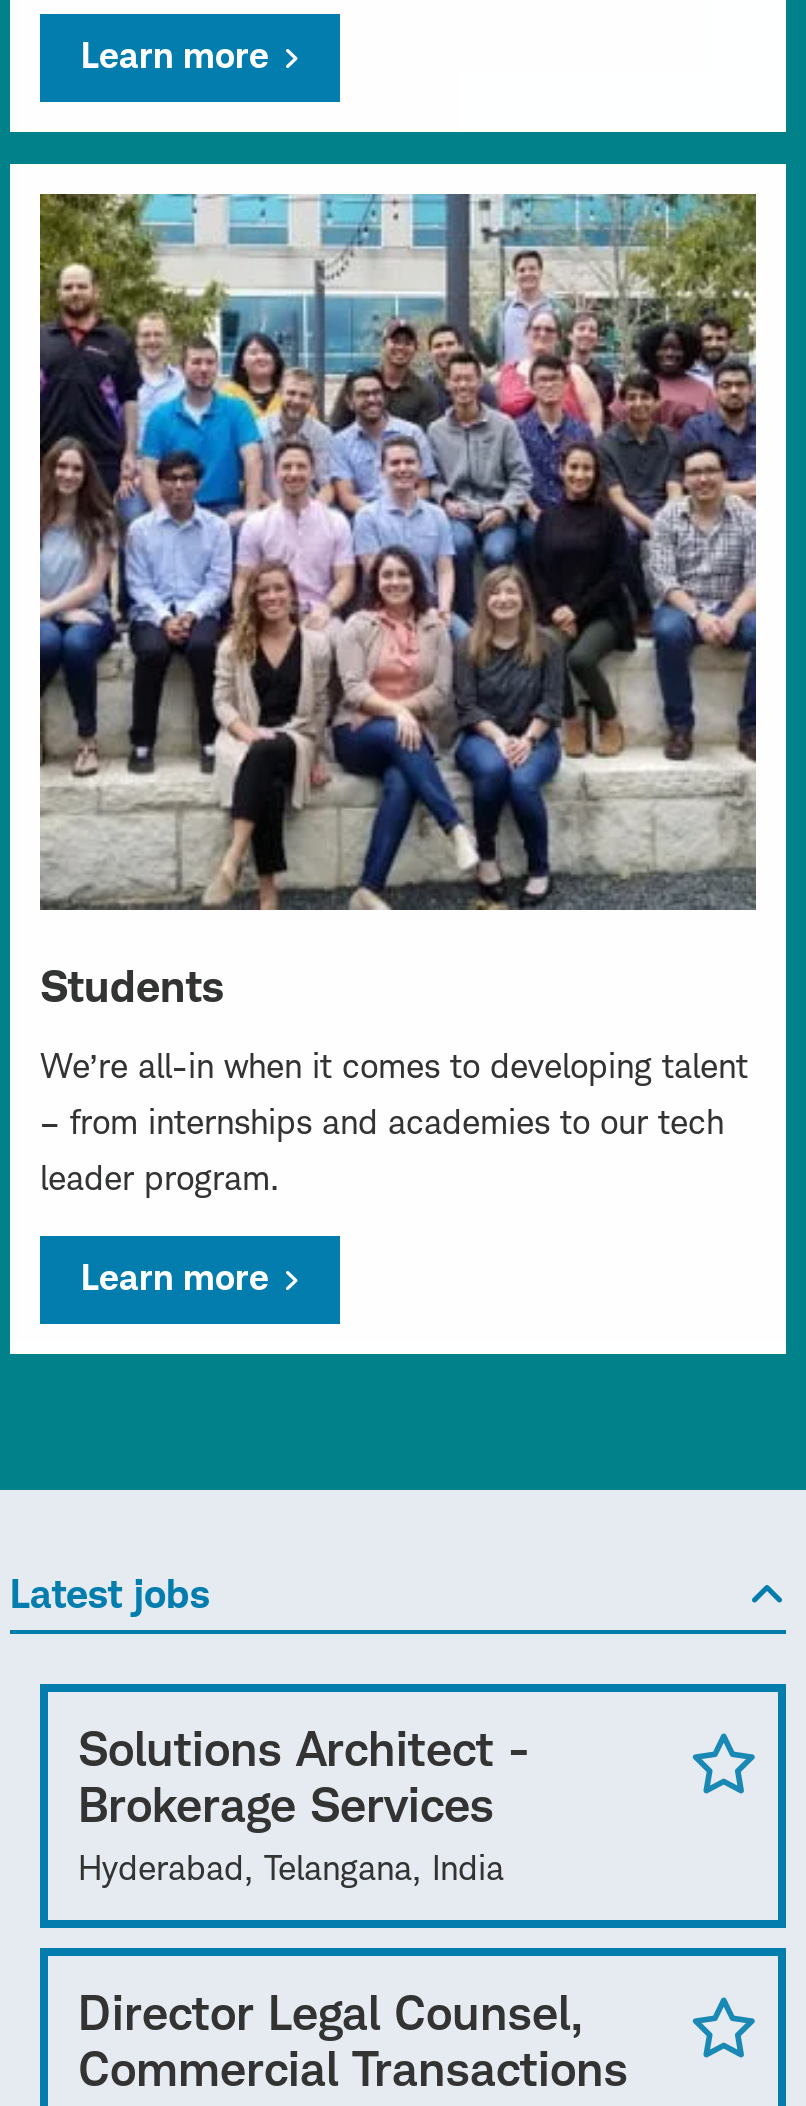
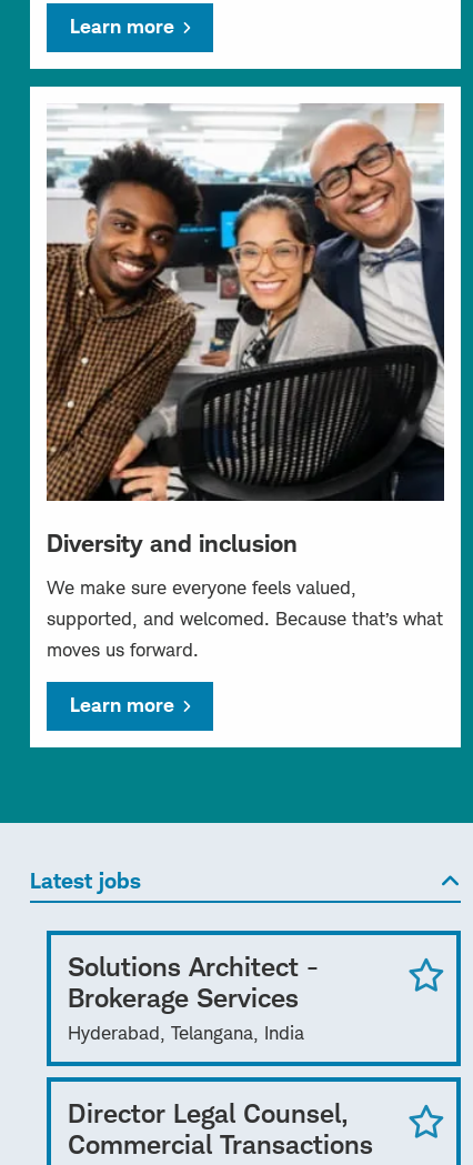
- [image]
- Students
+ [image]
+ Diversity and inclusion

- We’re all-in when it comes to developing talent
- – from internships and academies to our tech
- leader program.
+ We make sure everyone feels valued,
+ supported, and welcomed. Because that’s what
+ moves us forward.
